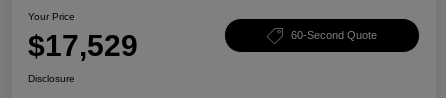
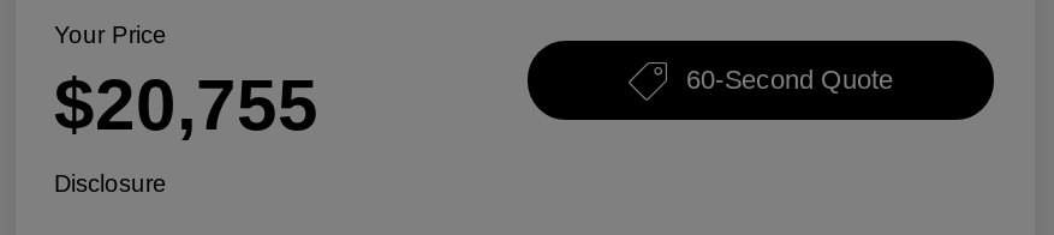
- $17,529
+ $20,755
